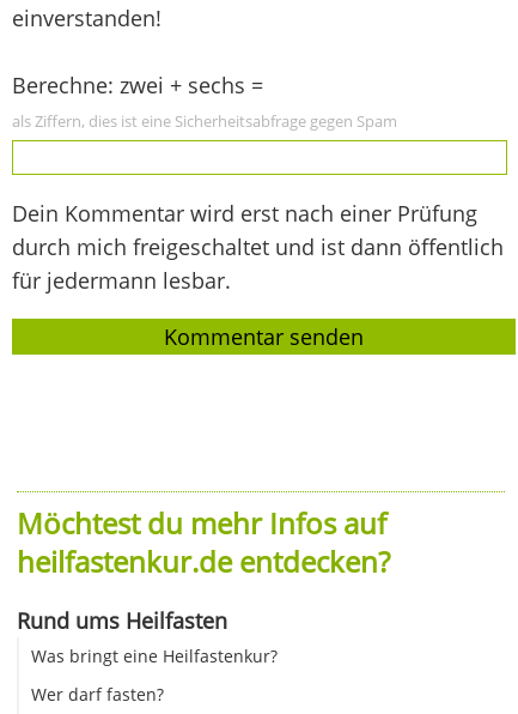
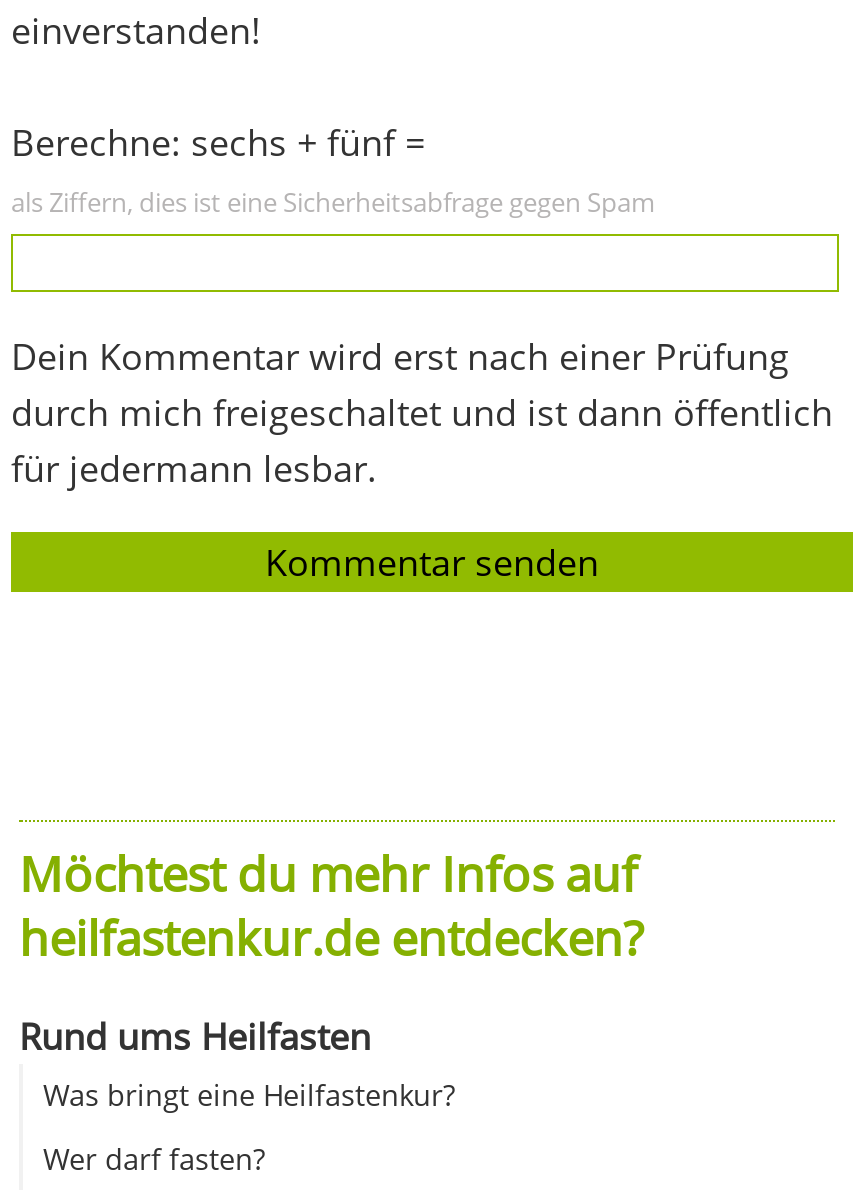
- Berechne: zwei + sechs =
+ Berechne: sechs + fünf =
